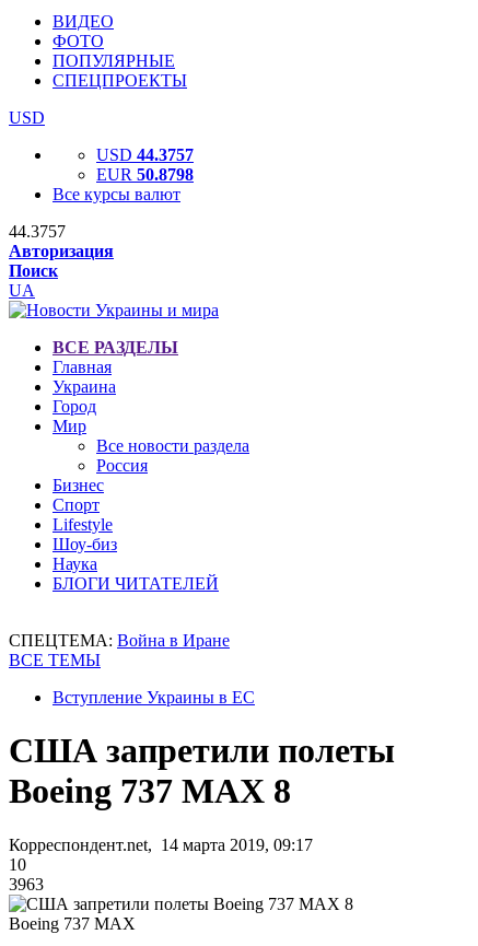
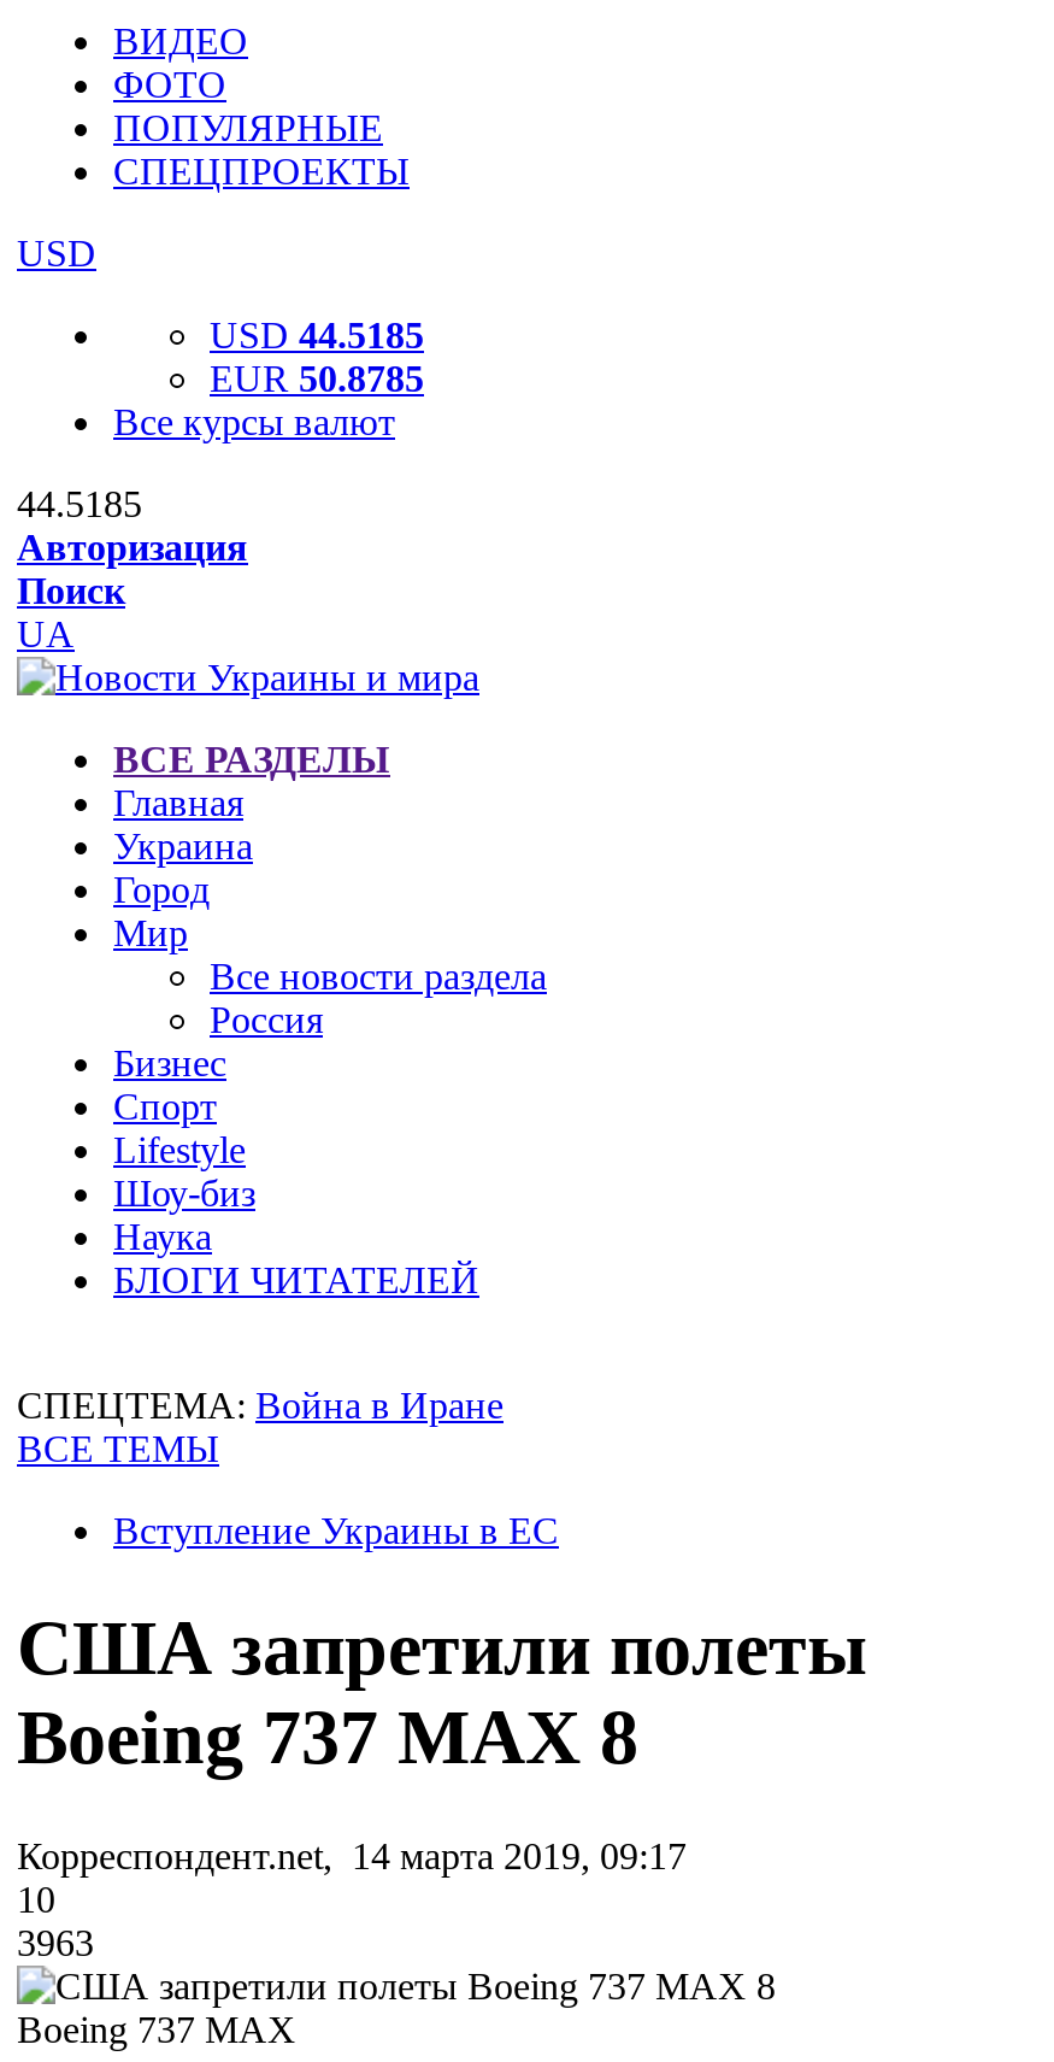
- USD 44.3757
+ USD 44.5185

- EUR 50.8798
+ EUR 50.8785

- 44.3757
+ 44.5185
